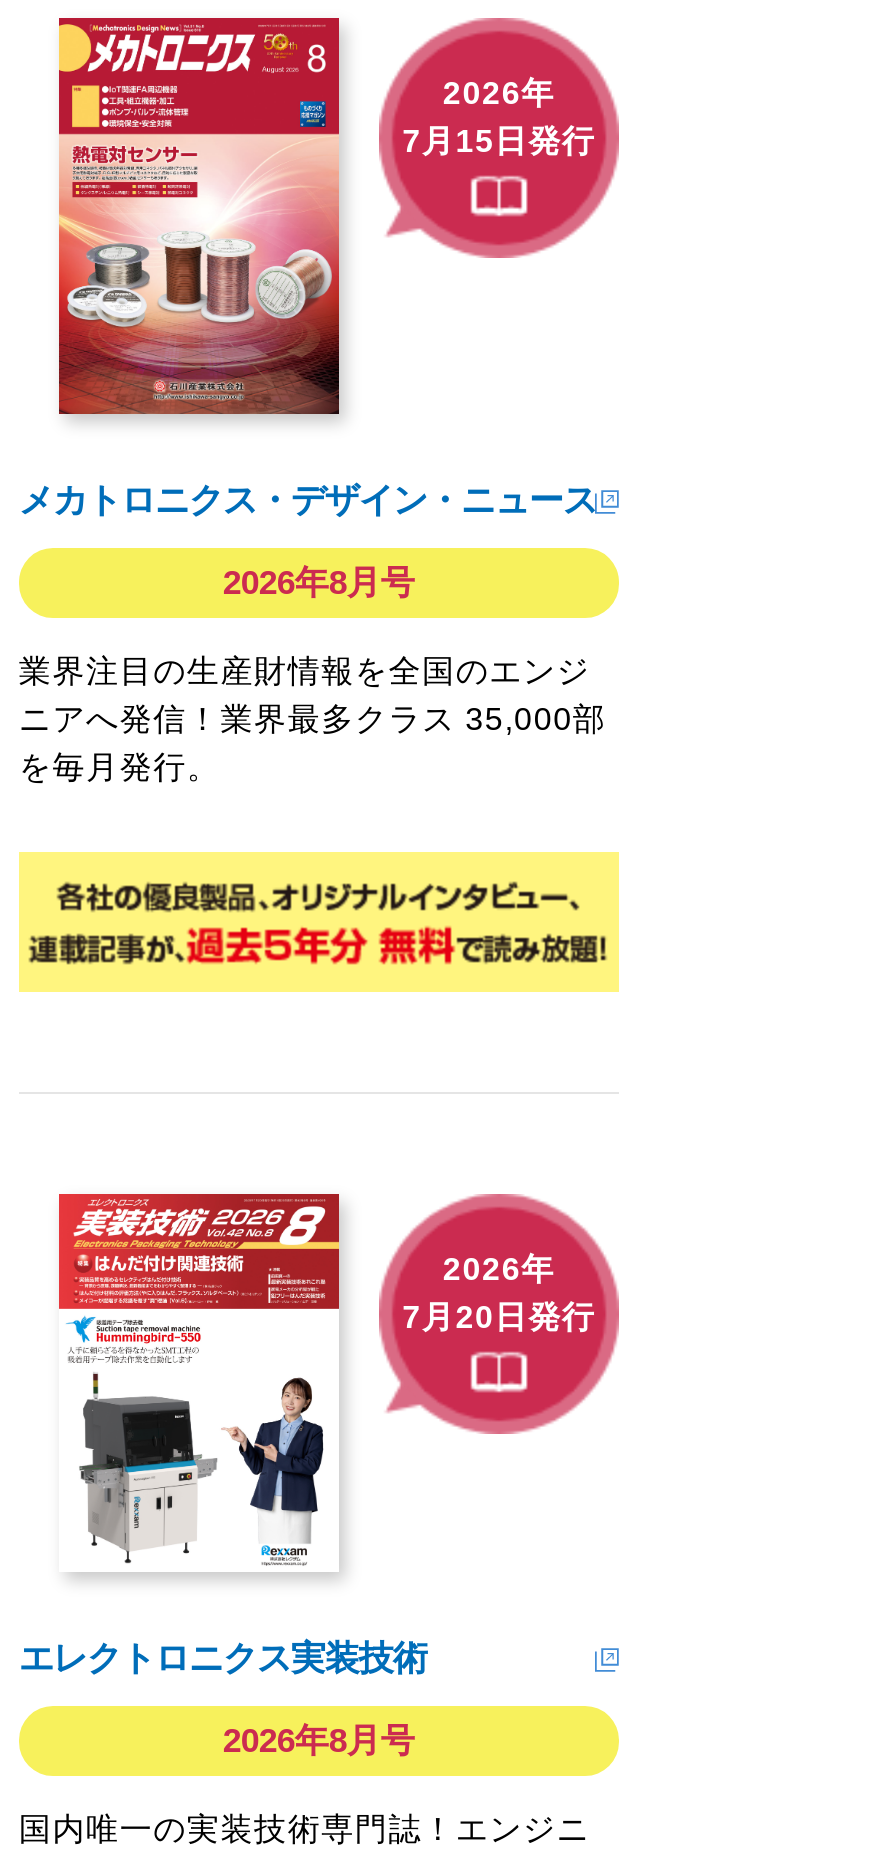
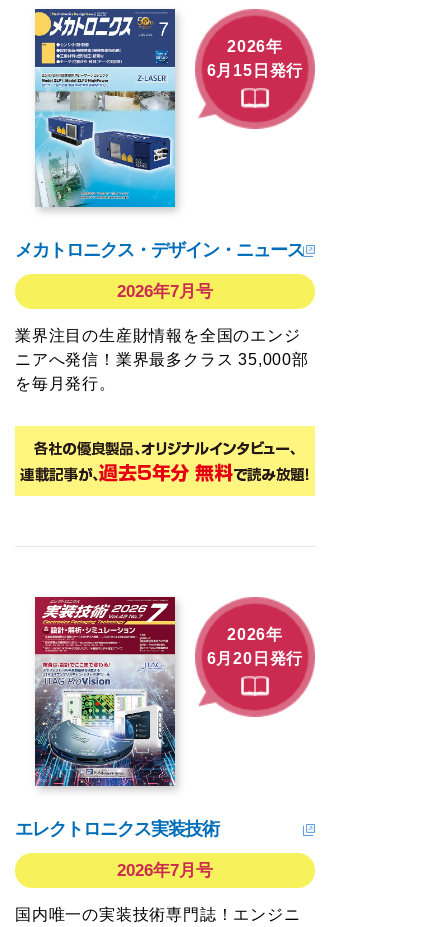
- [image]
- 7月15日発行
+ [image]
+ 6月15日発行

- 2026年8月号
+ 2026年7月号

- [image]
- 7月20日発行
+ [image]
+ 6月20日発行

- 2026年8月号
+ 2026年7月号
